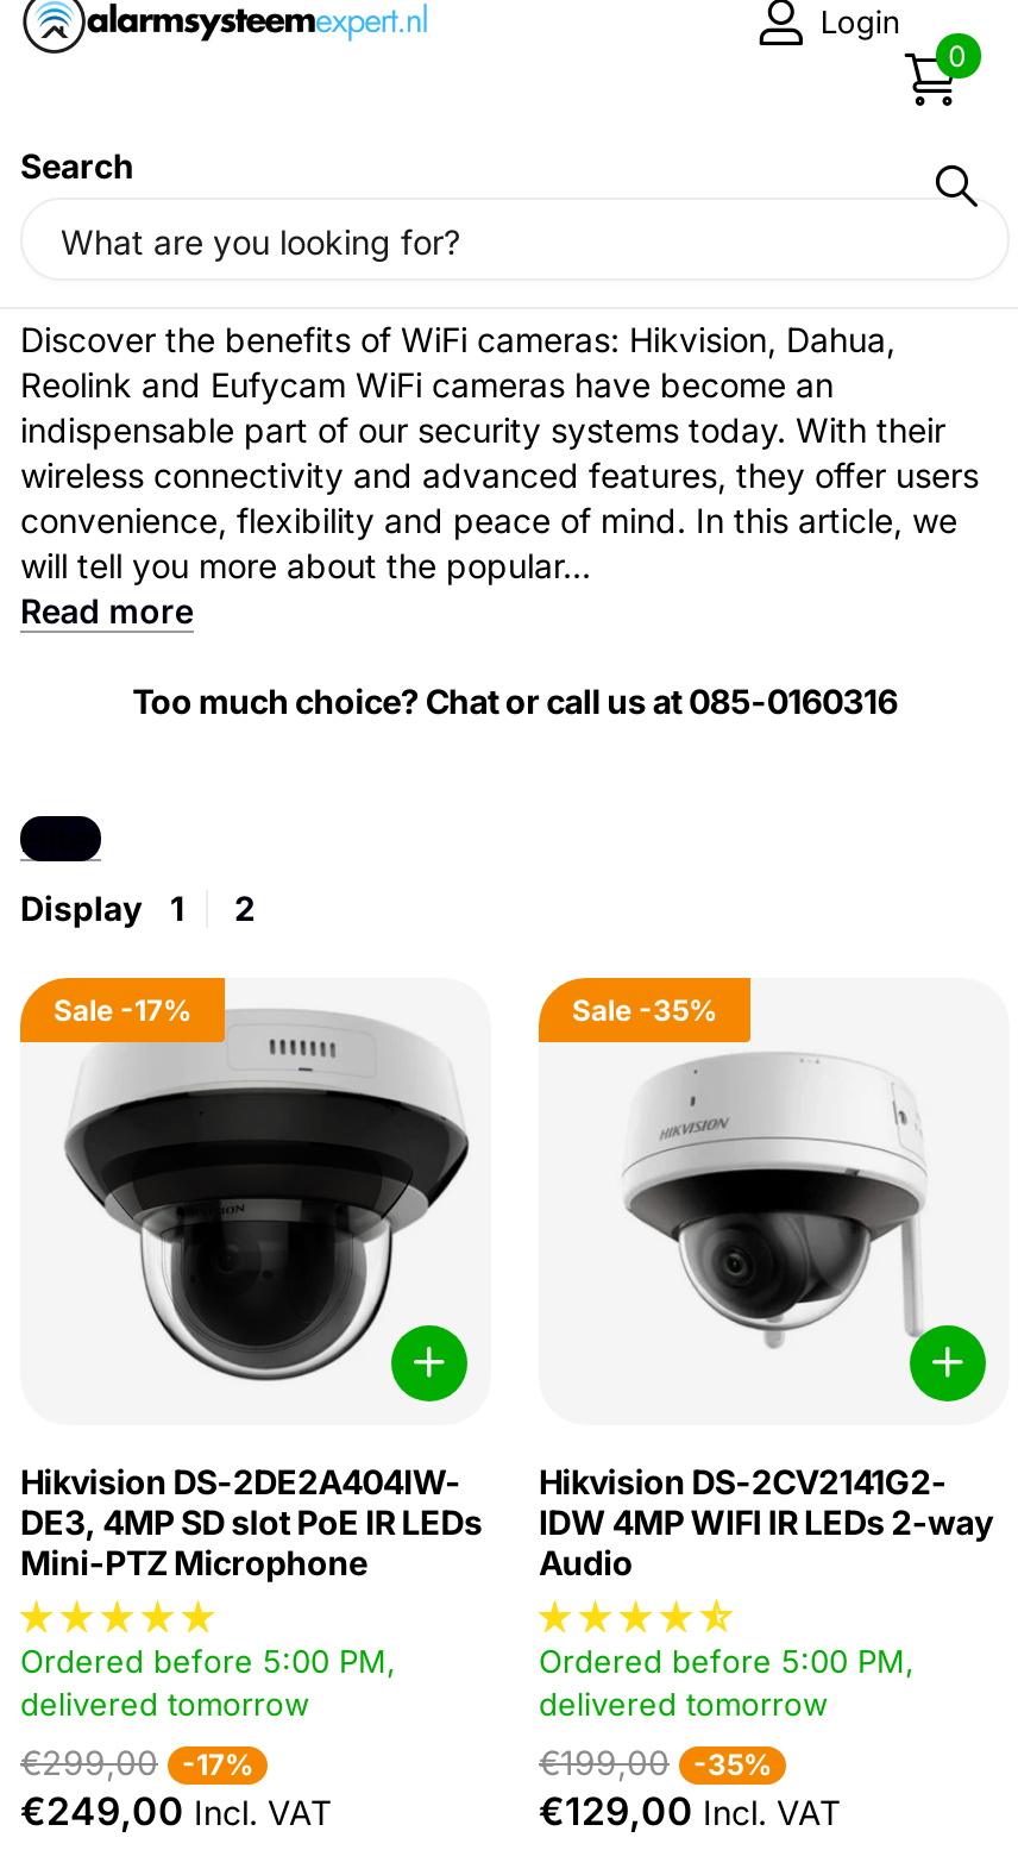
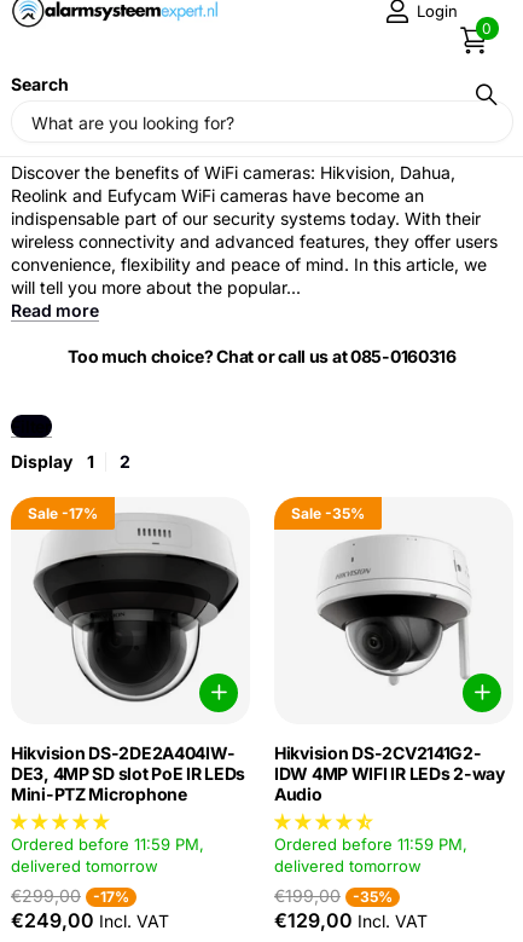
- Ordered before 5:00 PM,
+ Ordered before 11:59 PM,

- Ordered before 5:00 PM,
+ Ordered before 11:59 PM,
